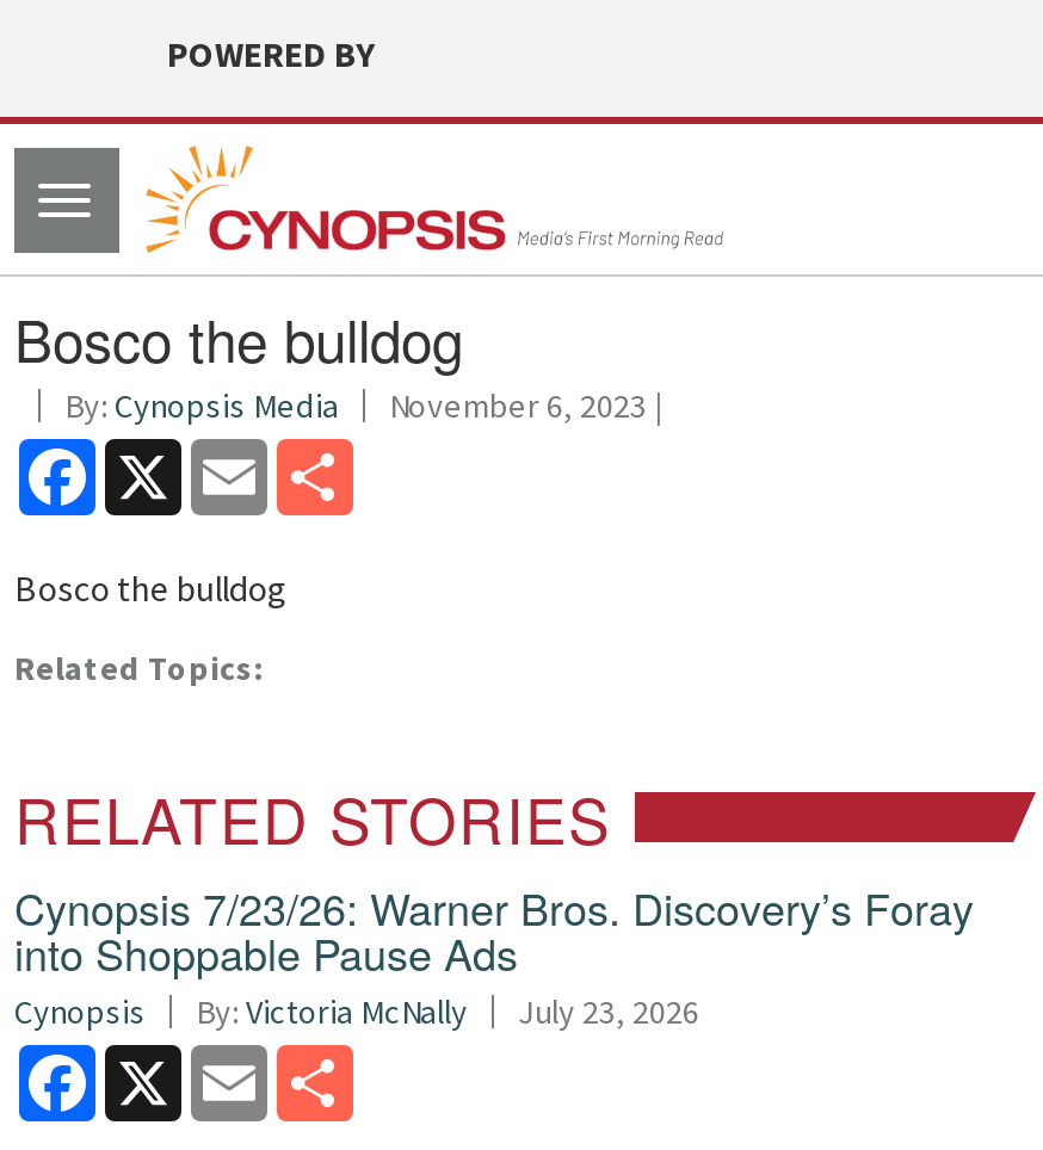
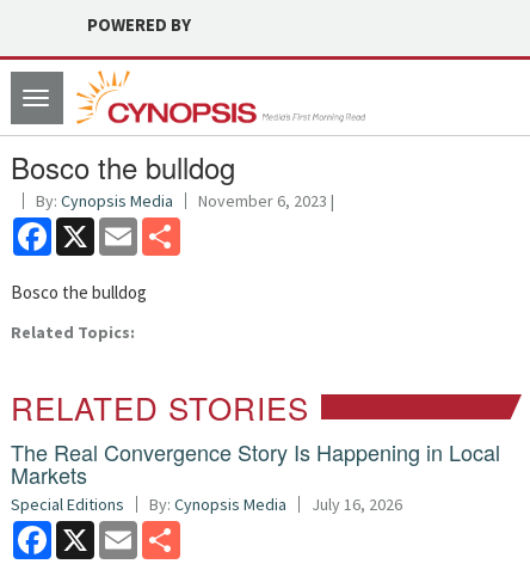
- Cynopsis 7/23/26: Warner Bros. Discovery’s Foray
- into Shoppable Pause Ads
- Cynopsis
- By: Victoria McNally
- July 23, 2026
+ The Real Convergence Story Is Happening in Local
+ Markets
+ Special Editions
+ By: Cynopsis Media
+ July 16, 2026
